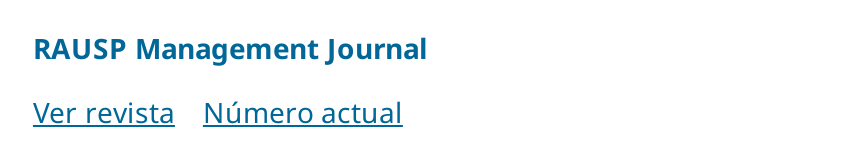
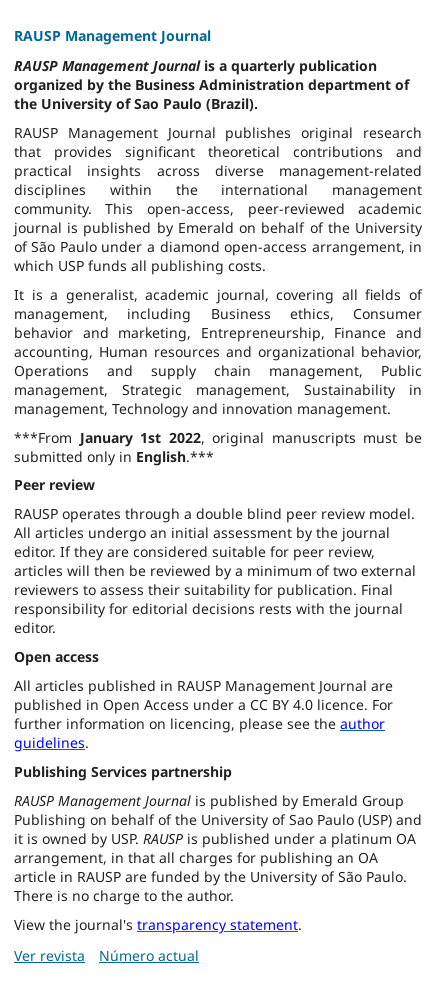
+ RAUSP Management Journal is a quarterly publication
+ organized by the Business Administration department of
+ the University of Sao Paulo (Brazil).
+ RAUSP Management Journal publishes original research
+ that provides significant theoretical contributions and
+ practical insights across diverse management-related
+ disciplines within the international management
+ community. This open-access, peer-reviewed academic
+ journal is published by Emerald on behalf of the University
+ of São Paulo under a diamond open-access arrangement, in
+ which USP funds all publishing costs.
+ It is a generalist, academic journal, covering all fields of
+ management, including Business ethics, Consumer
+ behavior and marketing, Entrepreneurship, Finance and
+ accounting, Human resources and organizational behavior,
+ Operations and supply chain management, Public
+ management, Strategic management, Sustainability in
+ management, Technology and innovation management.
+ ***From January 1st 2022, original manuscripts must be
+ submitted only in English.***
+ Peer review
+ RAUSP operates through a double blind peer review model.
+ All articles undergo an initial assessment by the journal
+ editor. If they are considered suitable for peer review,
+ articles will then be reviewed by a minimum of two external
+ reviewers to assess their suitability for publication. Final
+ responsibility for editorial decisions rests with the journal
+ editor.
+ Open access
+ All articles published in RAUSP Management Journal are
+ published in Open Access under a CC BY 4.0 licence. For
+ further information on licencing, please see the author
+ guidelines.
+ Publishing Services partnership
+ RAUSP Management Journal is published by Emerald Group
+ Publishing on behalf of the University of Sao Paulo (USP) and
+ it is owned by USP. RAUSP is published under a platinum OA
+ arrangement, in that all charges for publishing an OA
+ article in RAUSP are funded by the University of São Paulo.
+ There is no charge to the author.
+ View the journal's transparency statement.
